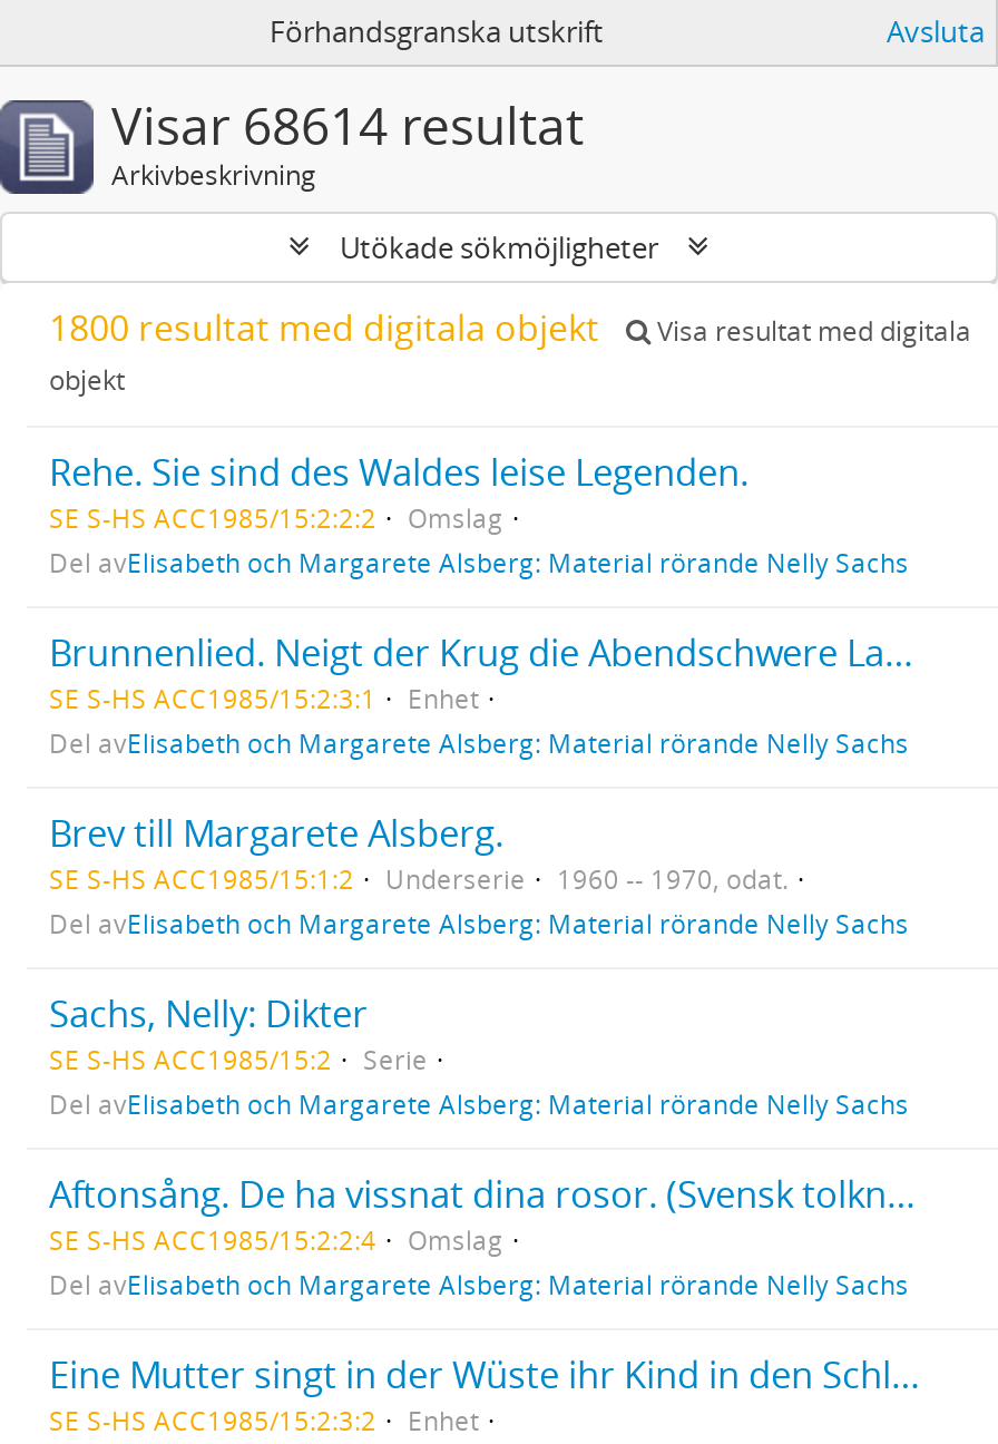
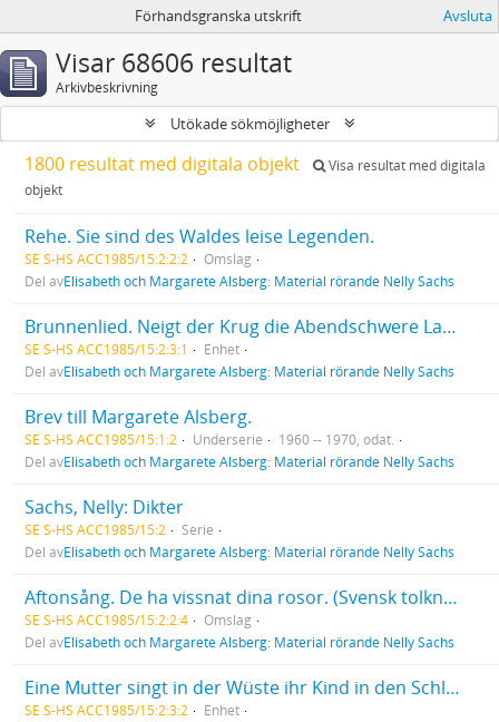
- Visar 68614 resultat
+ Visar 68606 resultat
